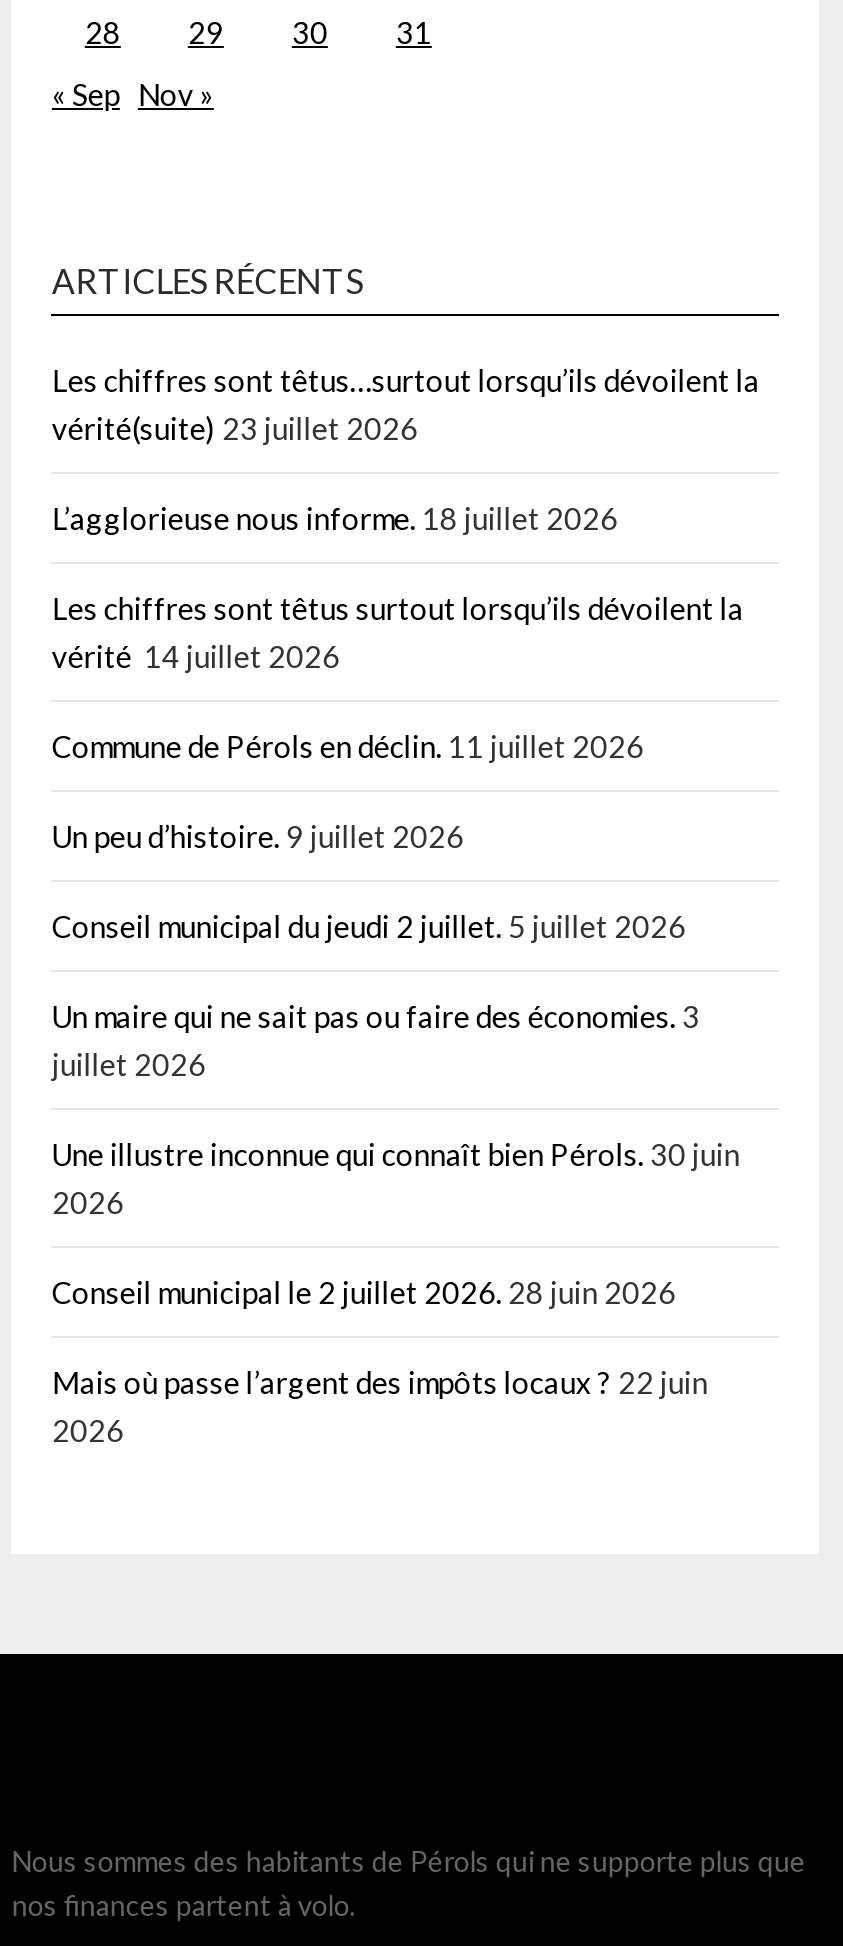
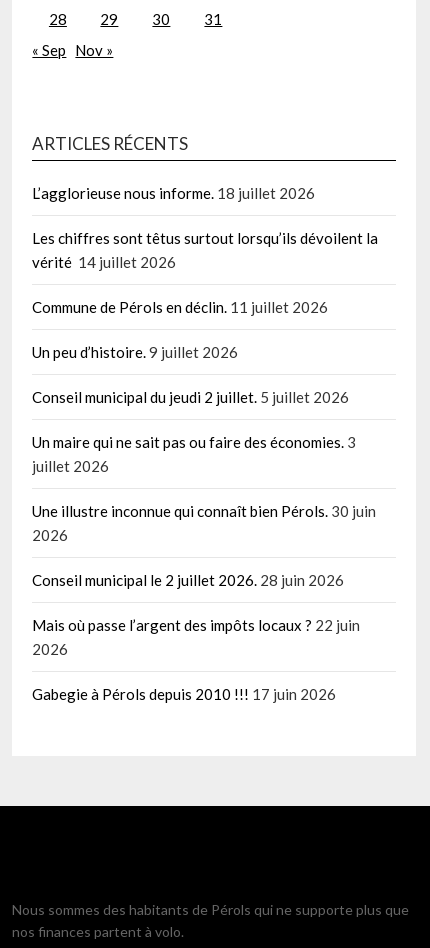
- Les chiffres sont têtus…surtout lorsqu’ils dévoilent la
- vérité(suite) 23 juillet 2026

moved up: L’agglorieuse nous informe. 18 juillet 2026 | Les chiffres sont têtus surtout lorsqu’ils dévoilent la | vérité 14 juillet 2026 | ... | Mais où passe l’argent des impôts locaux ? 22 juin | 2026

+ Gabegie à Pérols depuis 2010 !!! 17 juin 2026
